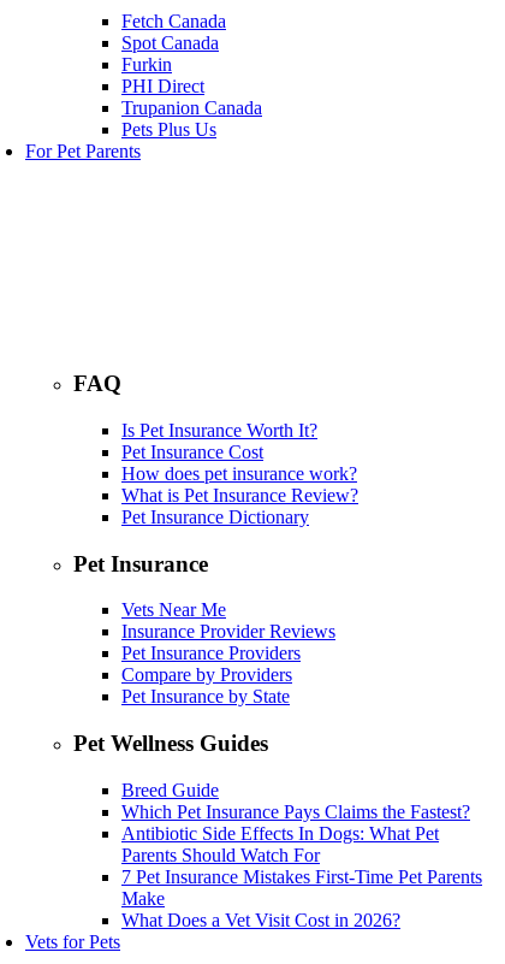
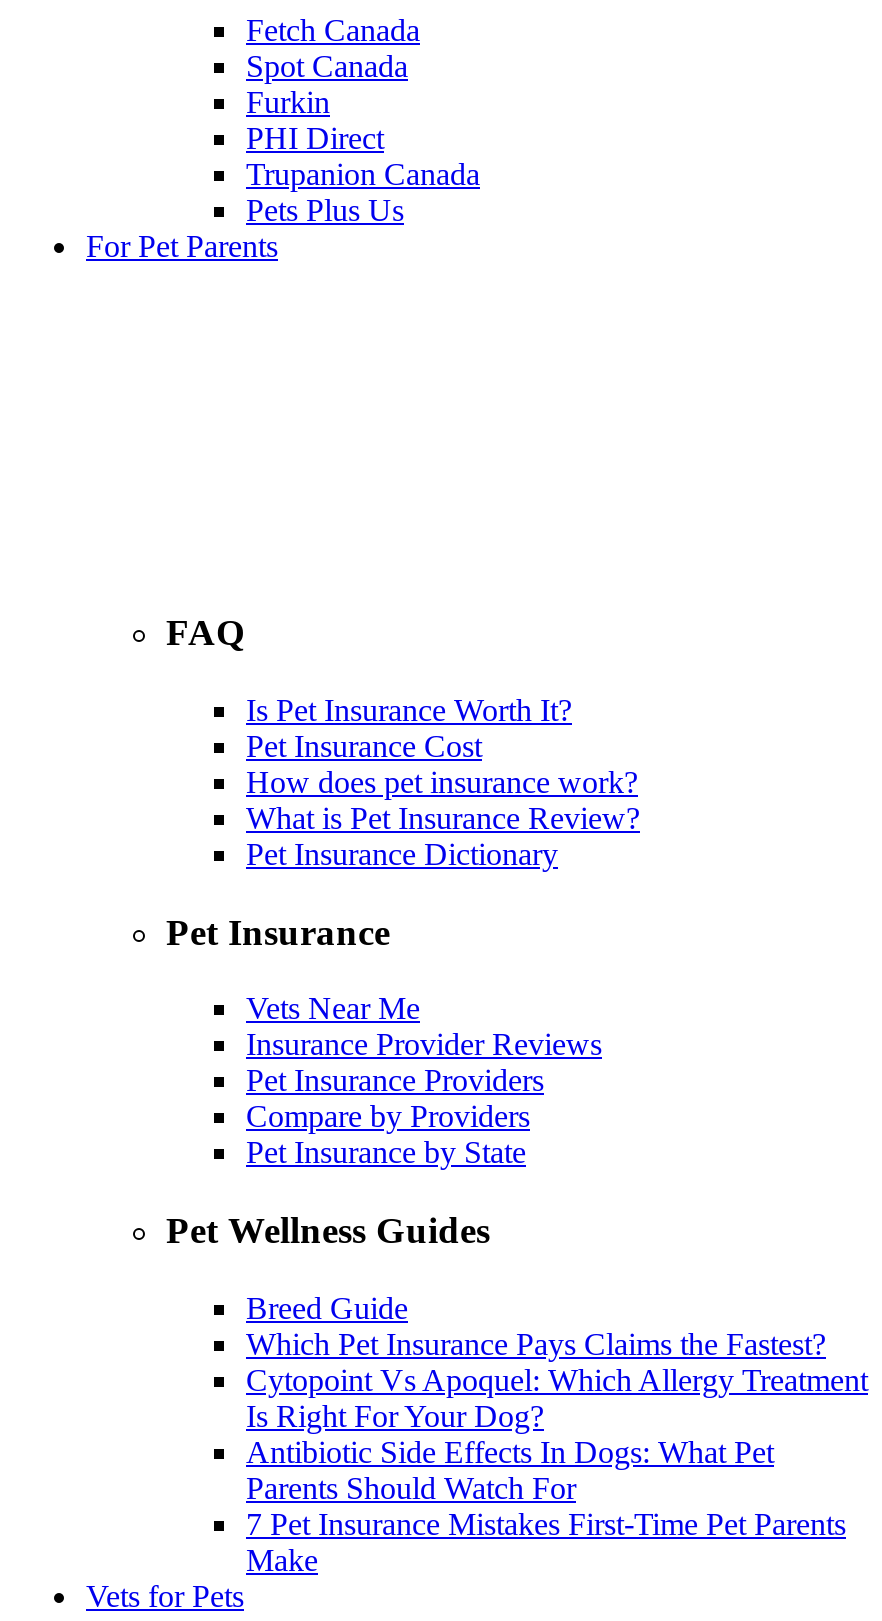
+ Cytopoint Vs Apoquel: Which Allergy Treatment
+ Is Right For Your Dog?

moved down: Antibiotic Side Effects In Dogs: What Pet | Parents Should Watch For | 7 Pet Insurance Mistakes First-Time Pet Parents | Make

- What Does a Vet Visit Cost in 2026?
